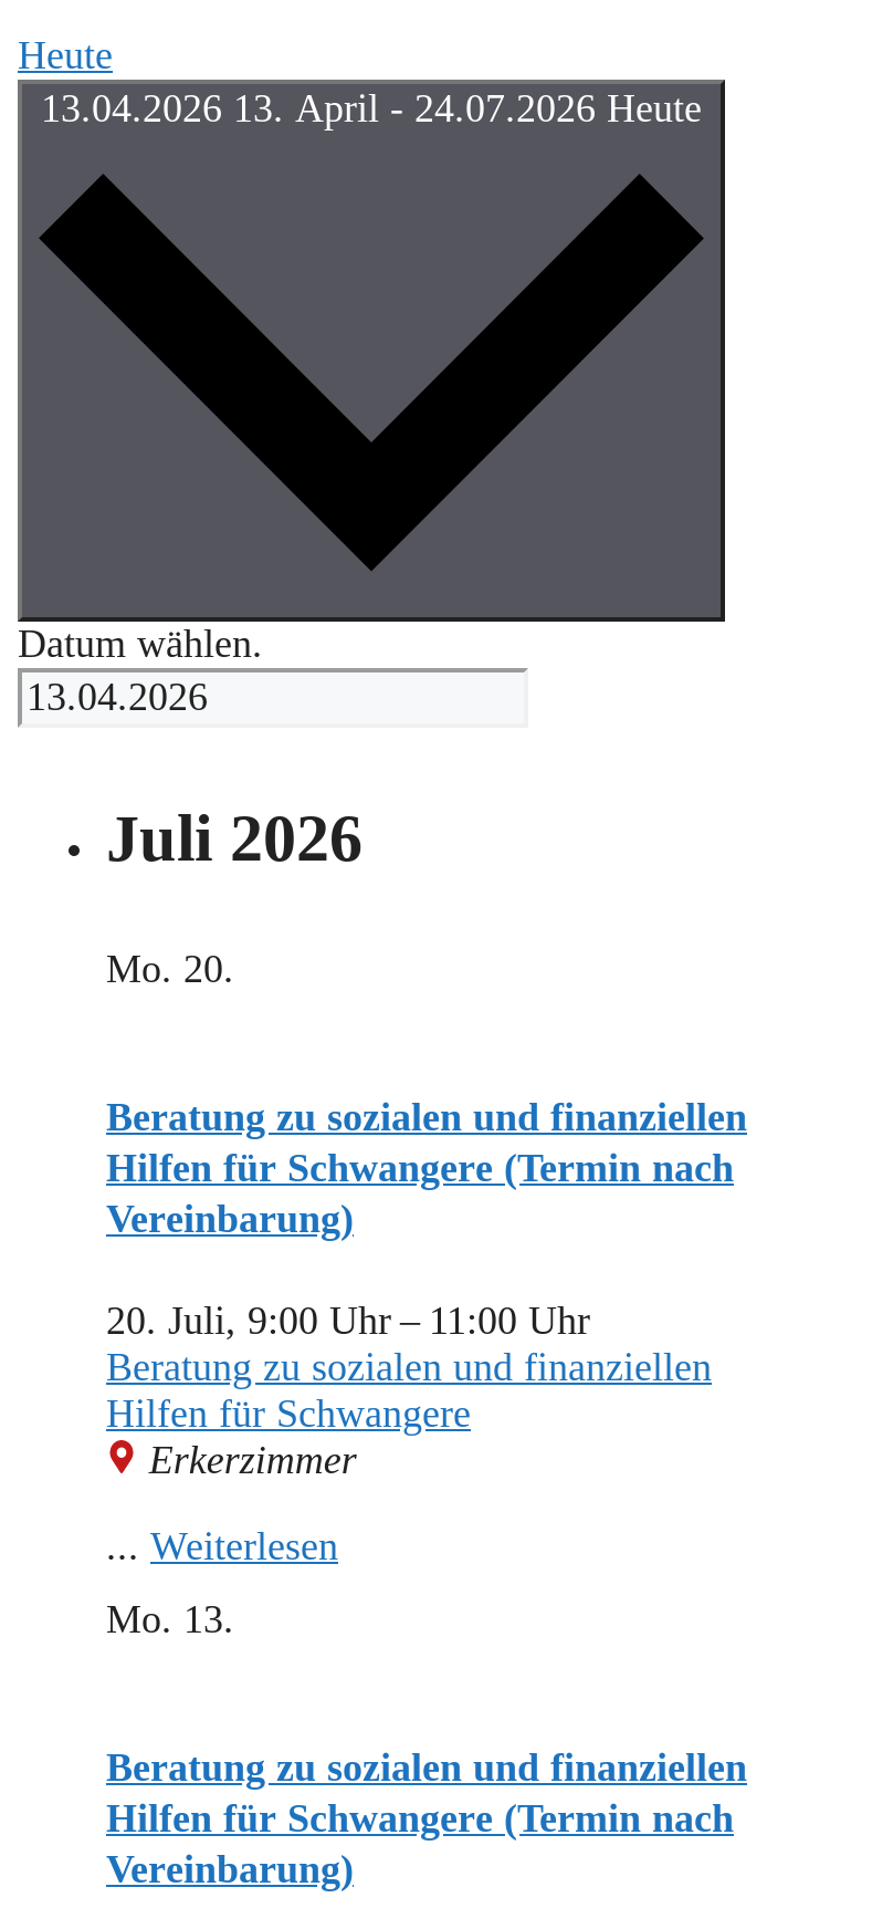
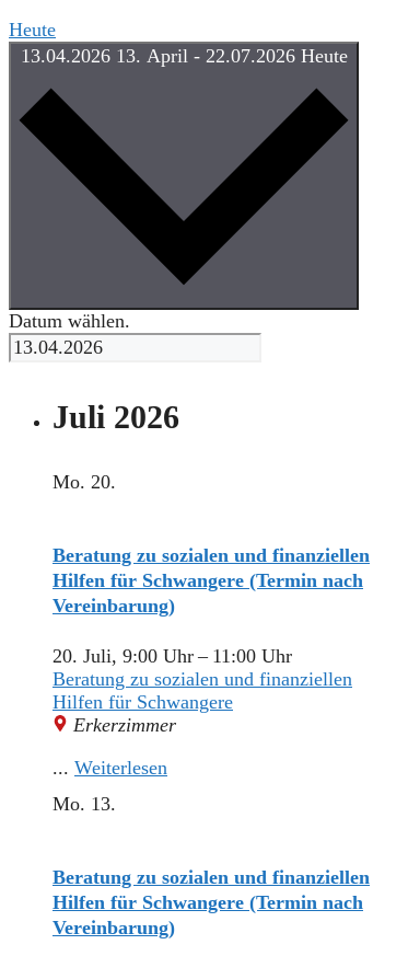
- 13.04.2026 13. April - 24.07.2026 Heute
+ 13.04.2026 13. April - 22.07.2026 Heute
